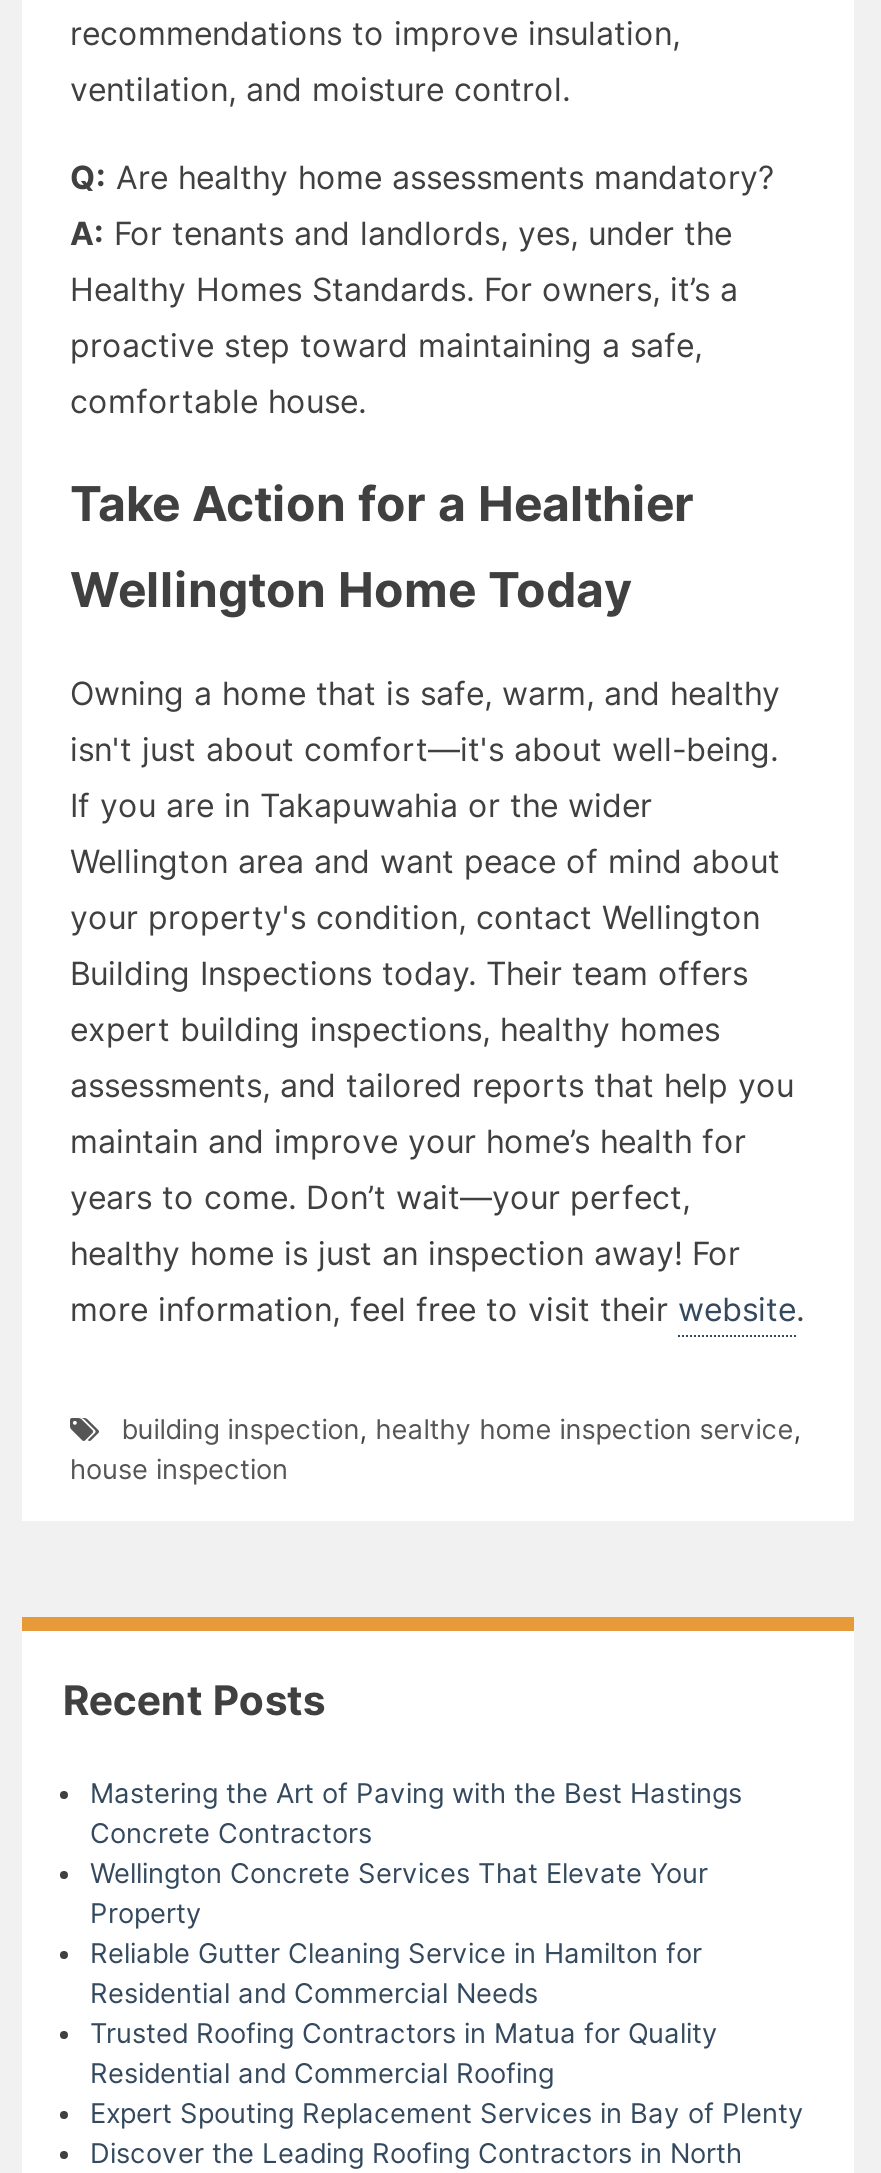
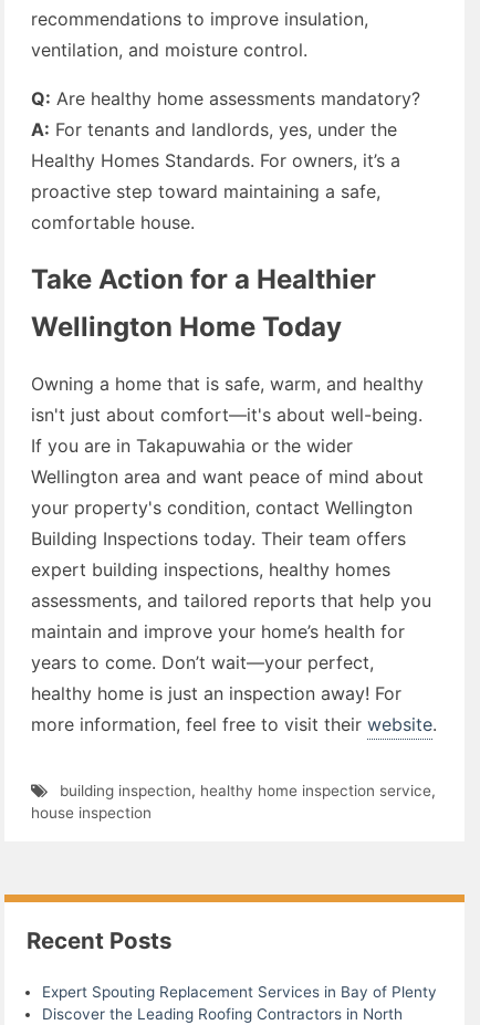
- Mastering the Art of Paving with the Best Hastings
- Concrete Contractors
- Wellington Concrete Services That Elevate Your
- Property
- Reliable Gutter Cleaning Service in Hamilton for
- Residential and Commercial Needs
- Trusted Roofing Contractors in Matua for Quality
- Residential and Commercial Roofing
